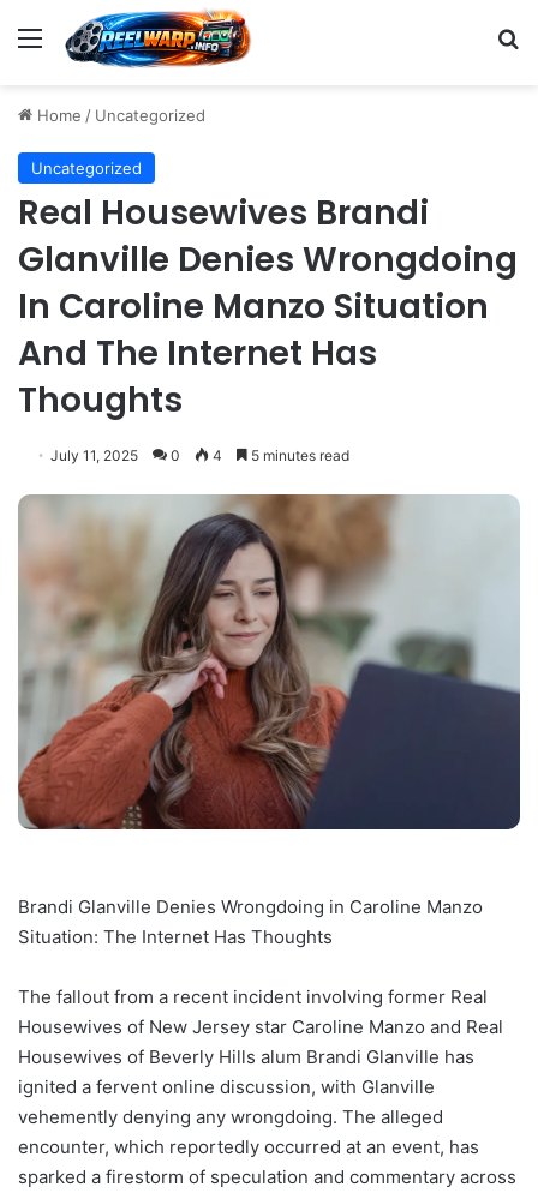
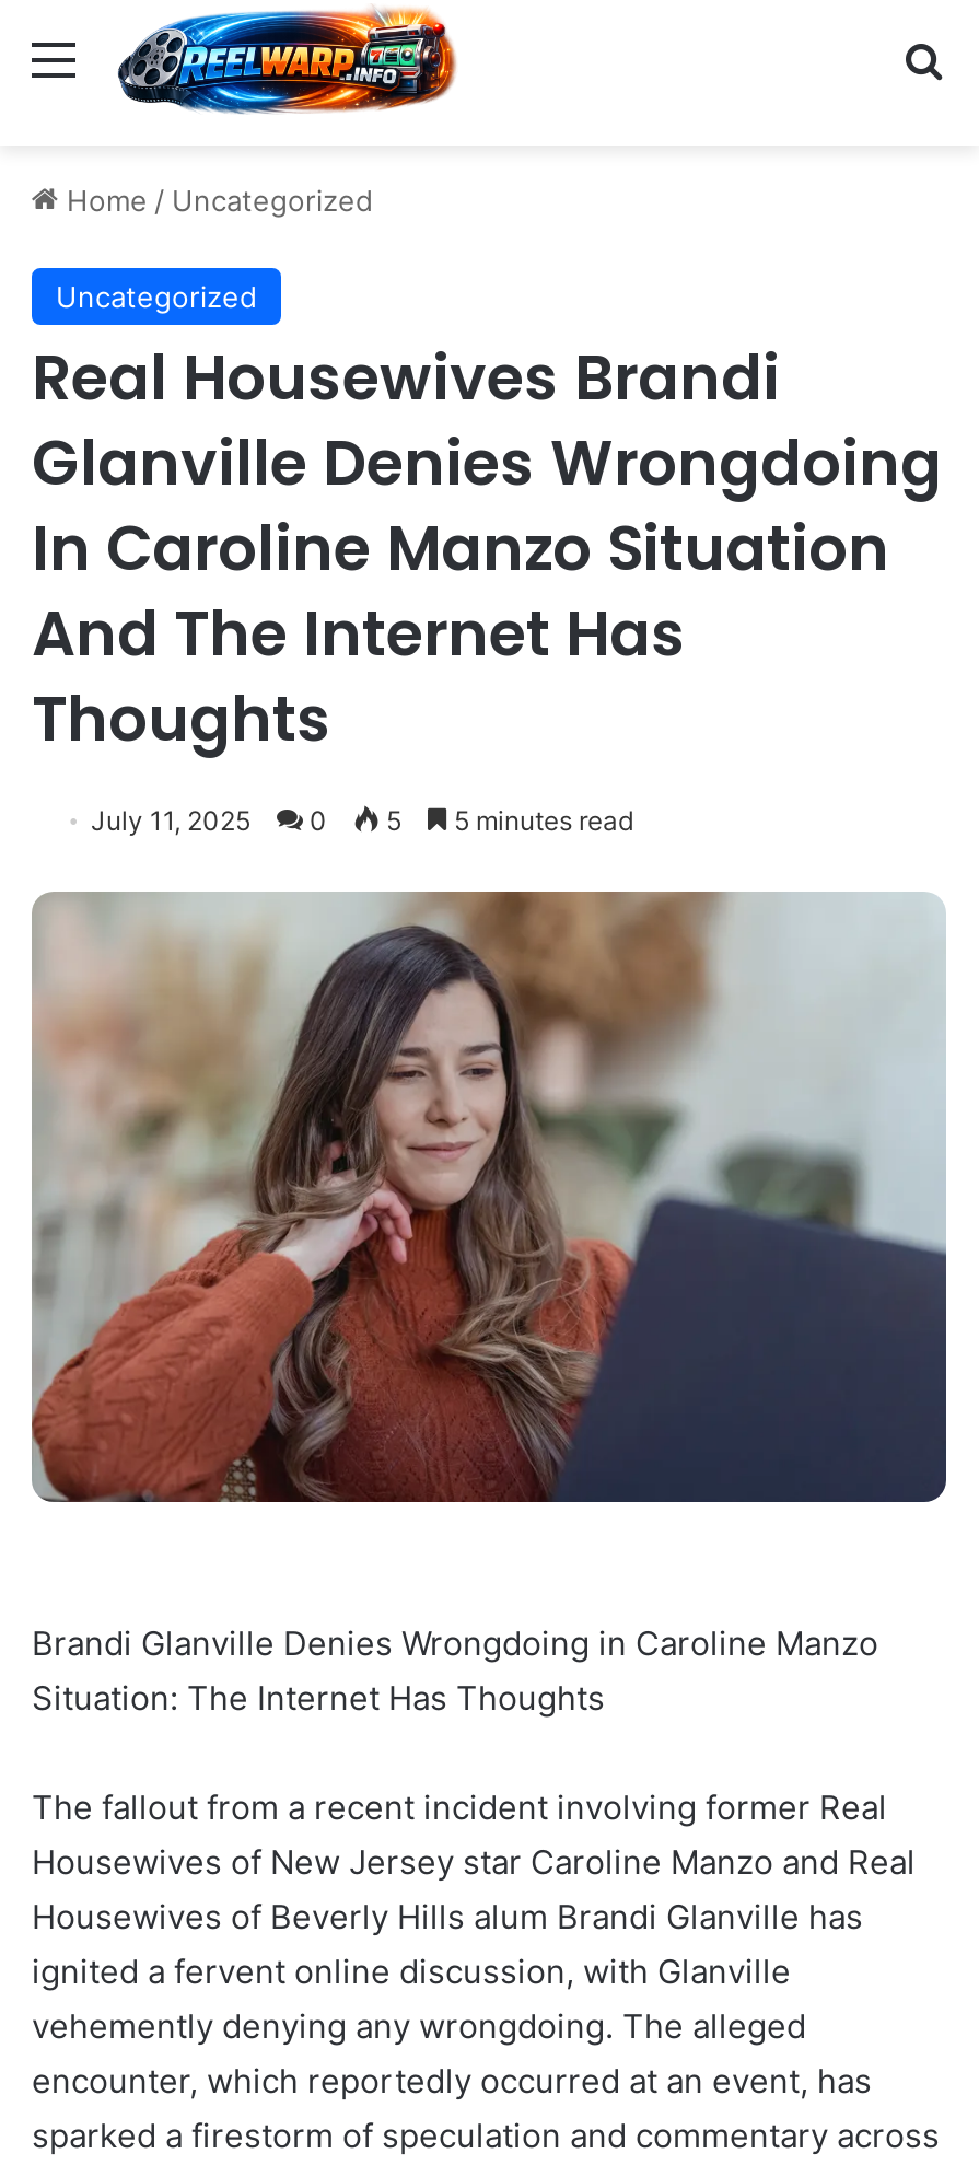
- July 11, 2025 0 4 5 minutes read
+ July 11, 2025 0 5 5 minutes read
